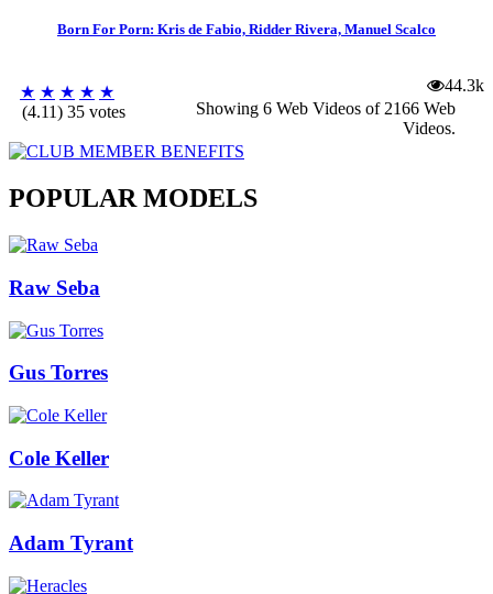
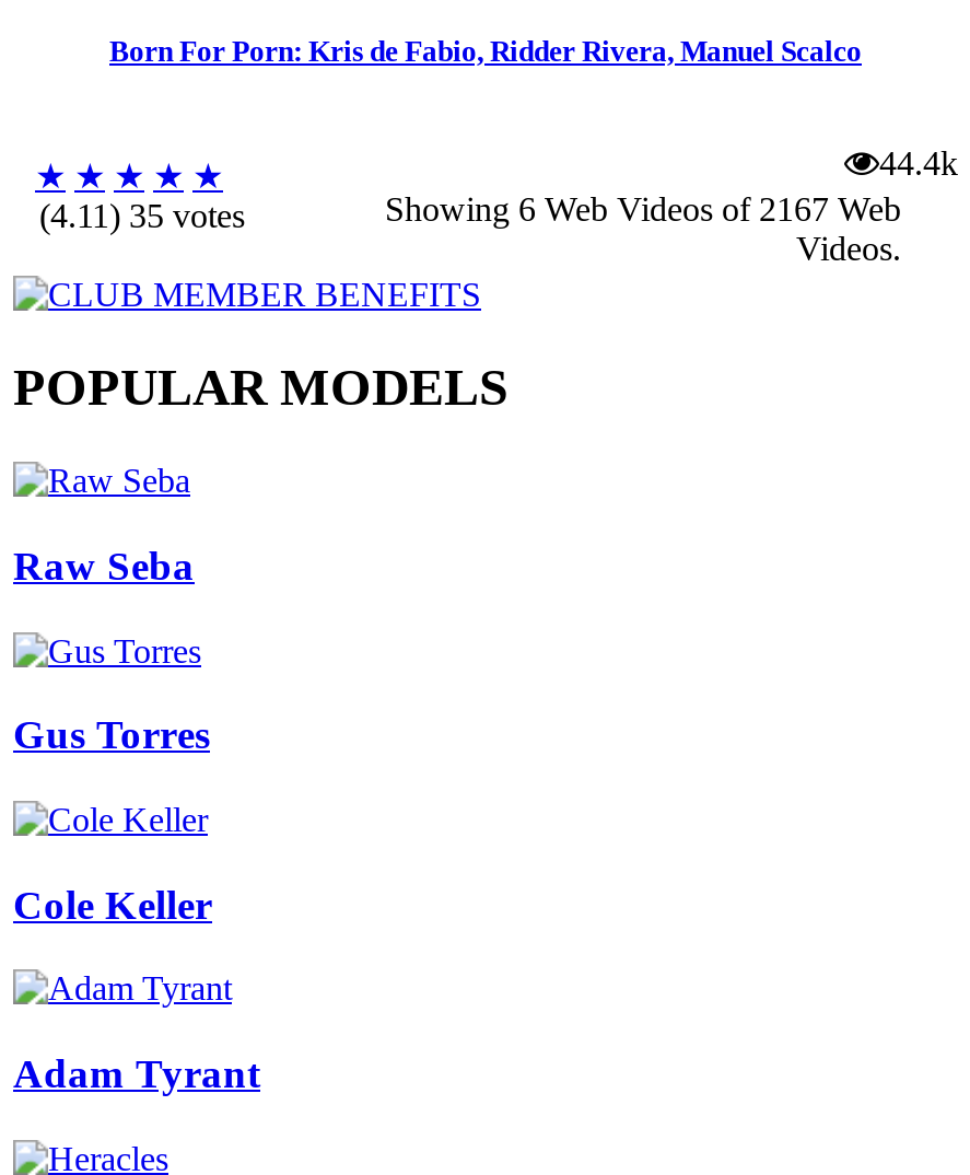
- 44.3k
- Showing 6 Web Videos of 2166 Web
+ 44.4k
+ Showing 6 Web Videos of 2167 Web
